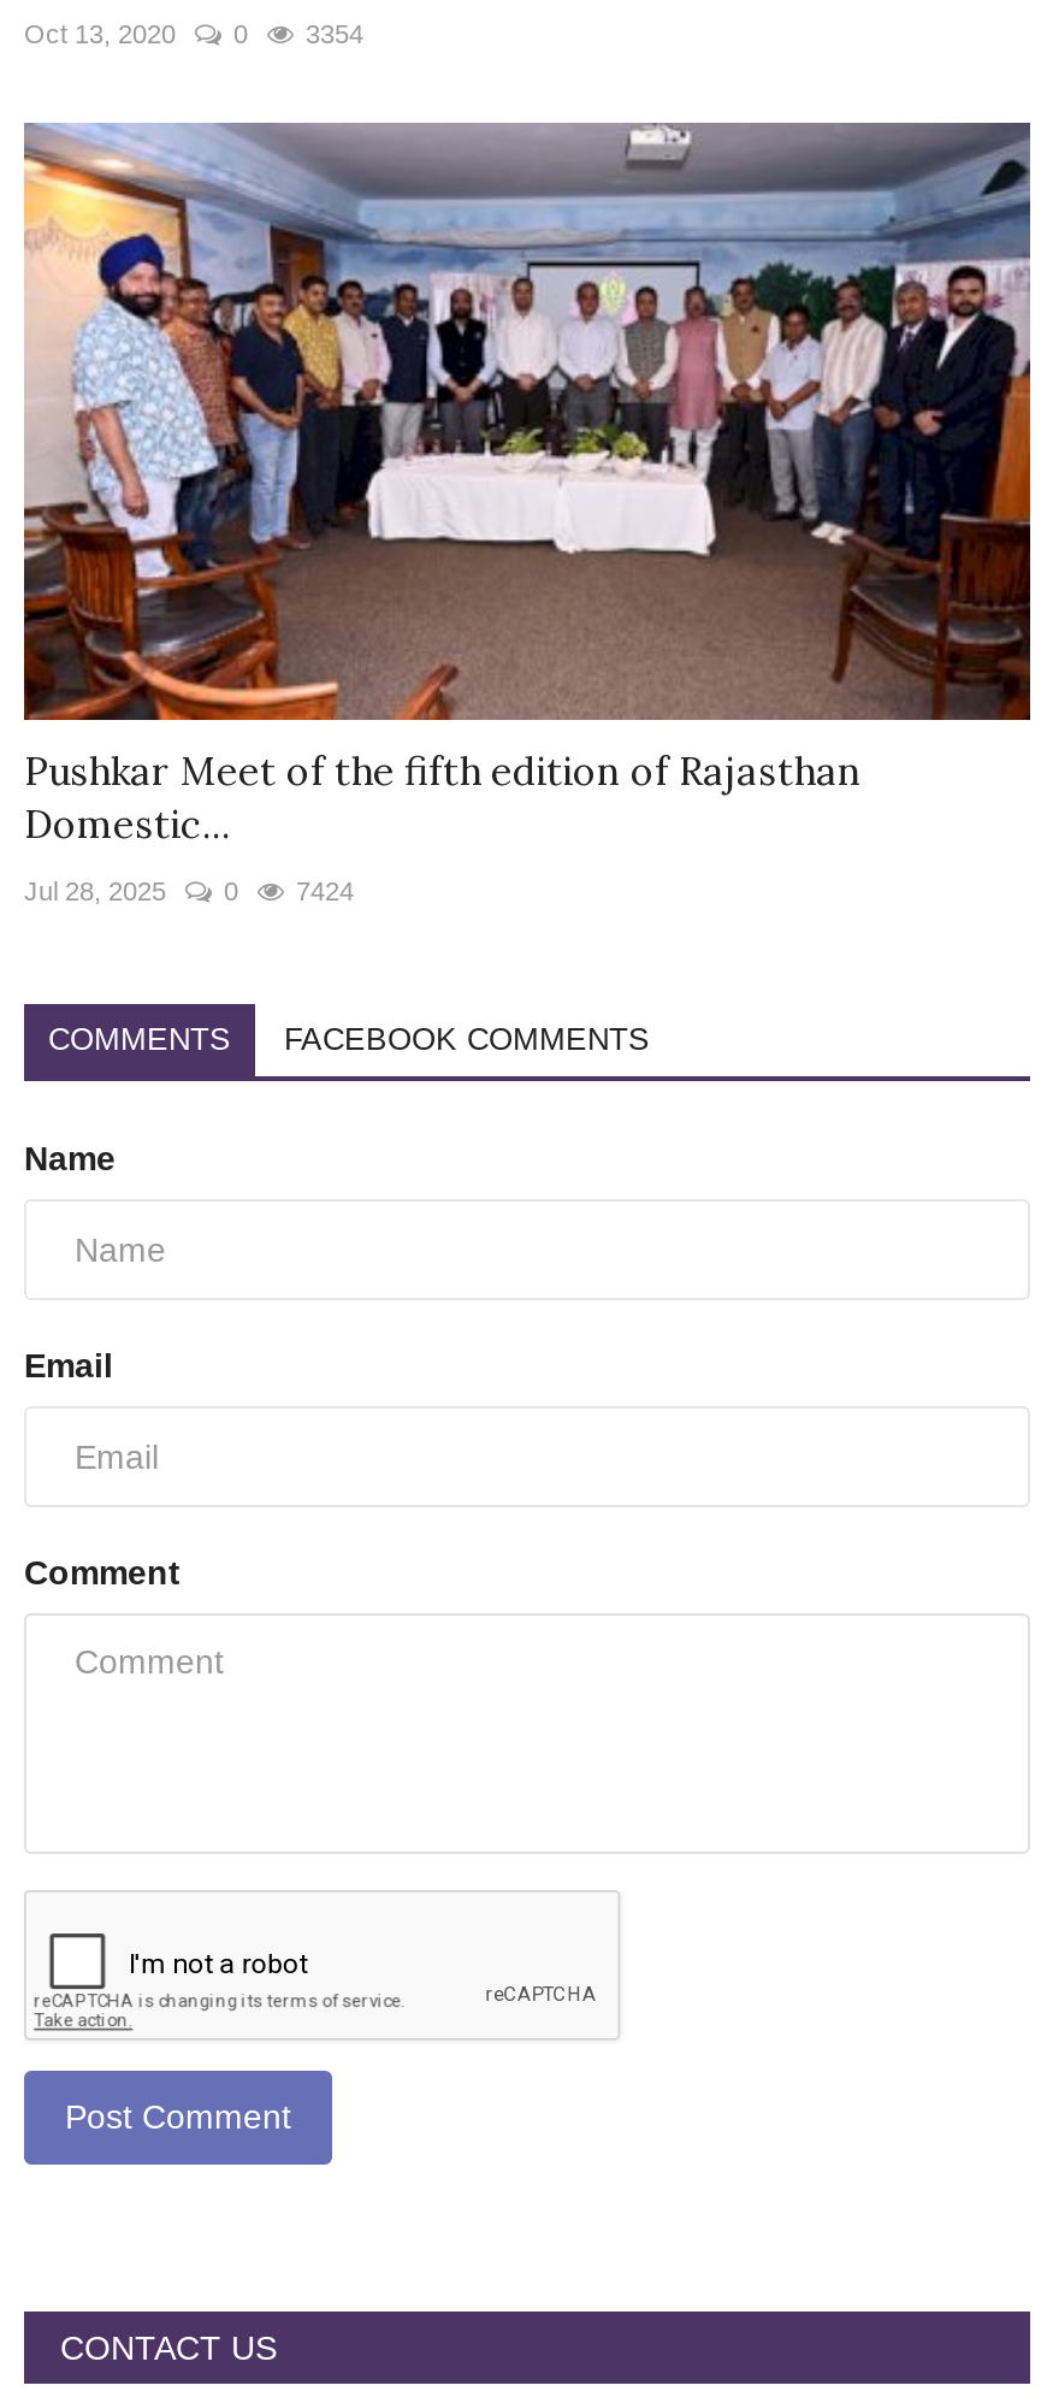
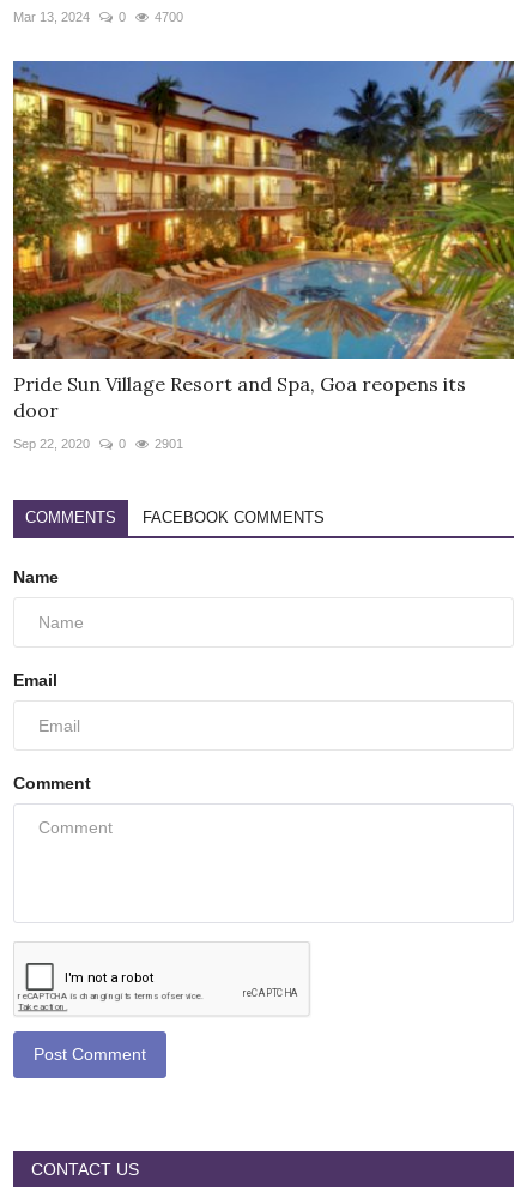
- Oct 13, 2020
+ Mar 13, 2024

- 3354
+ 4700

- [image]
- Pushkar Meet of the fifth edition of Rajasthan
- Domestic...
+ [image]
+ Pride Sun Village Resort and Spa, Goa reopens its
+ door

- Jul 28, 2025
+ Sep 22, 2020

- 7424
+ 2901
